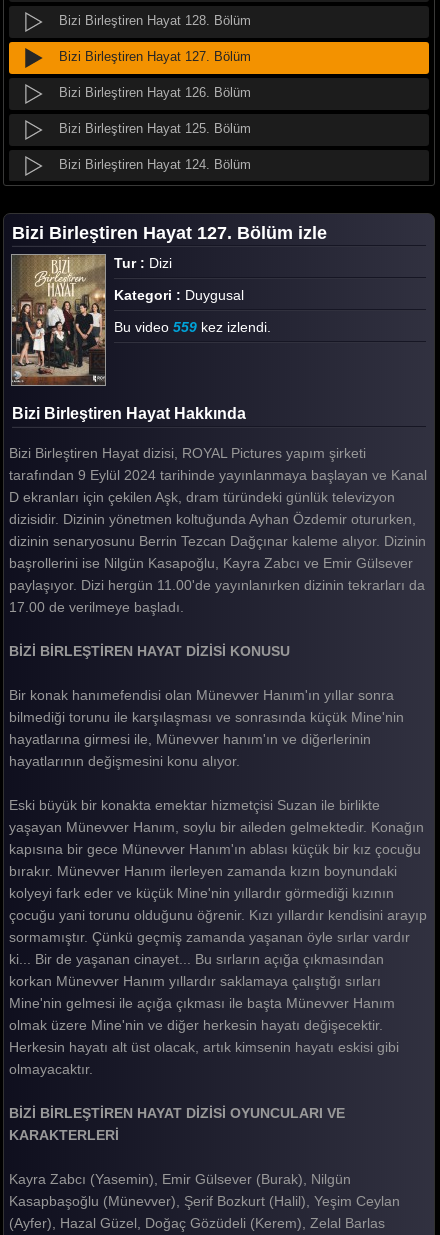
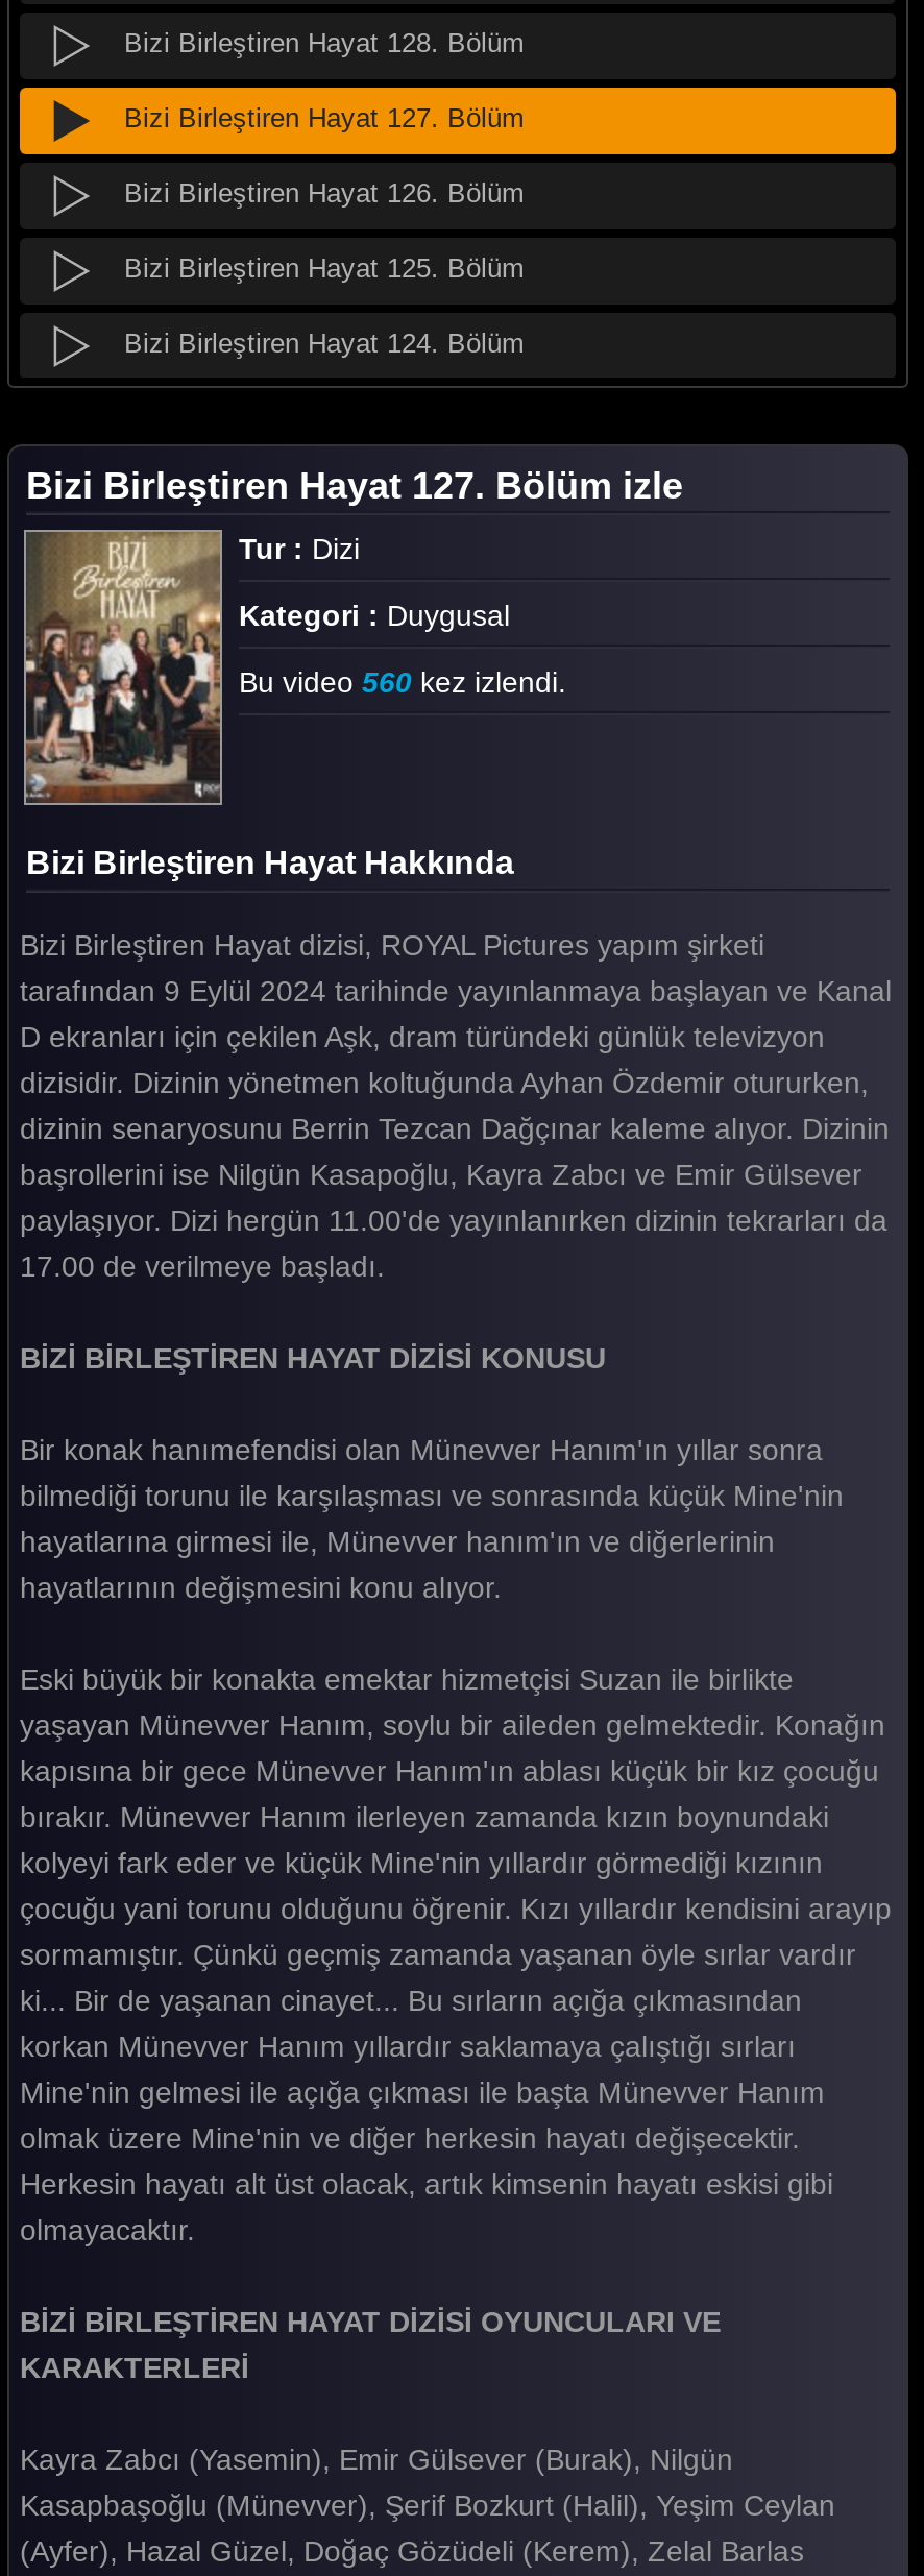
- Bu video 559 kez izlendi.
+ Bu video 560 kez izlendi.
